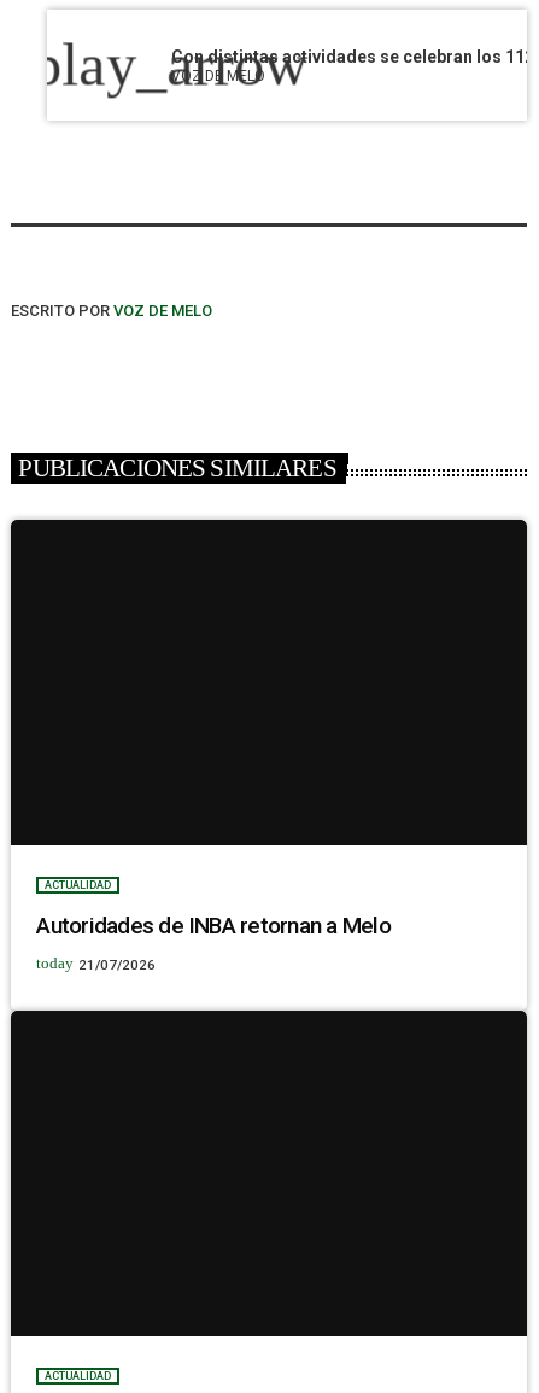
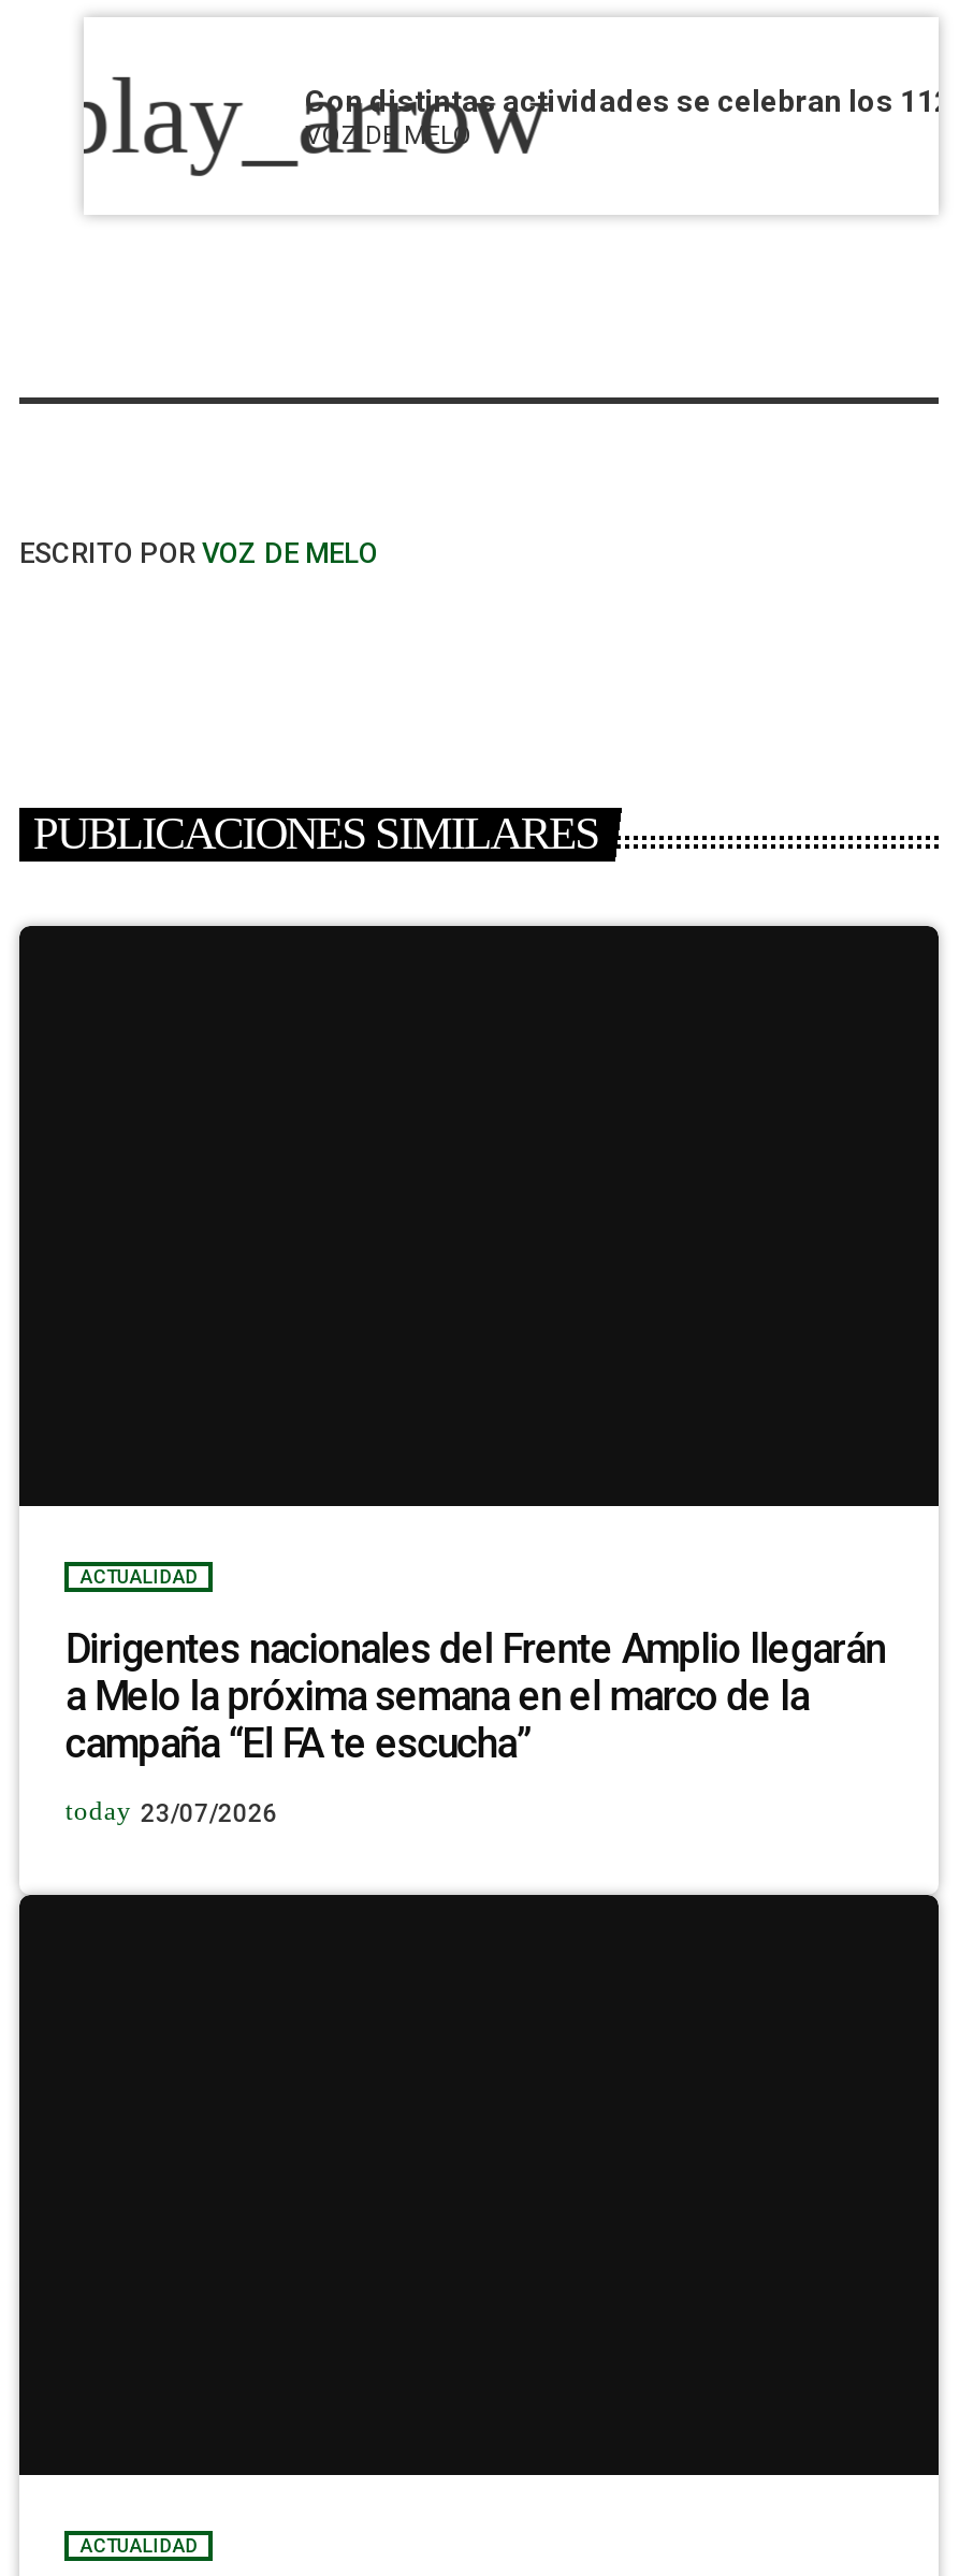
- Autoridades de INBA retornan a Melo
+ Dirigentes nacionales del Frente Amplio llegarán
+ a Melo la próxima semana en el marco de la
+ campaña “El FA te escucha”

- today 21/07/2026
+ today 23/07/2026
